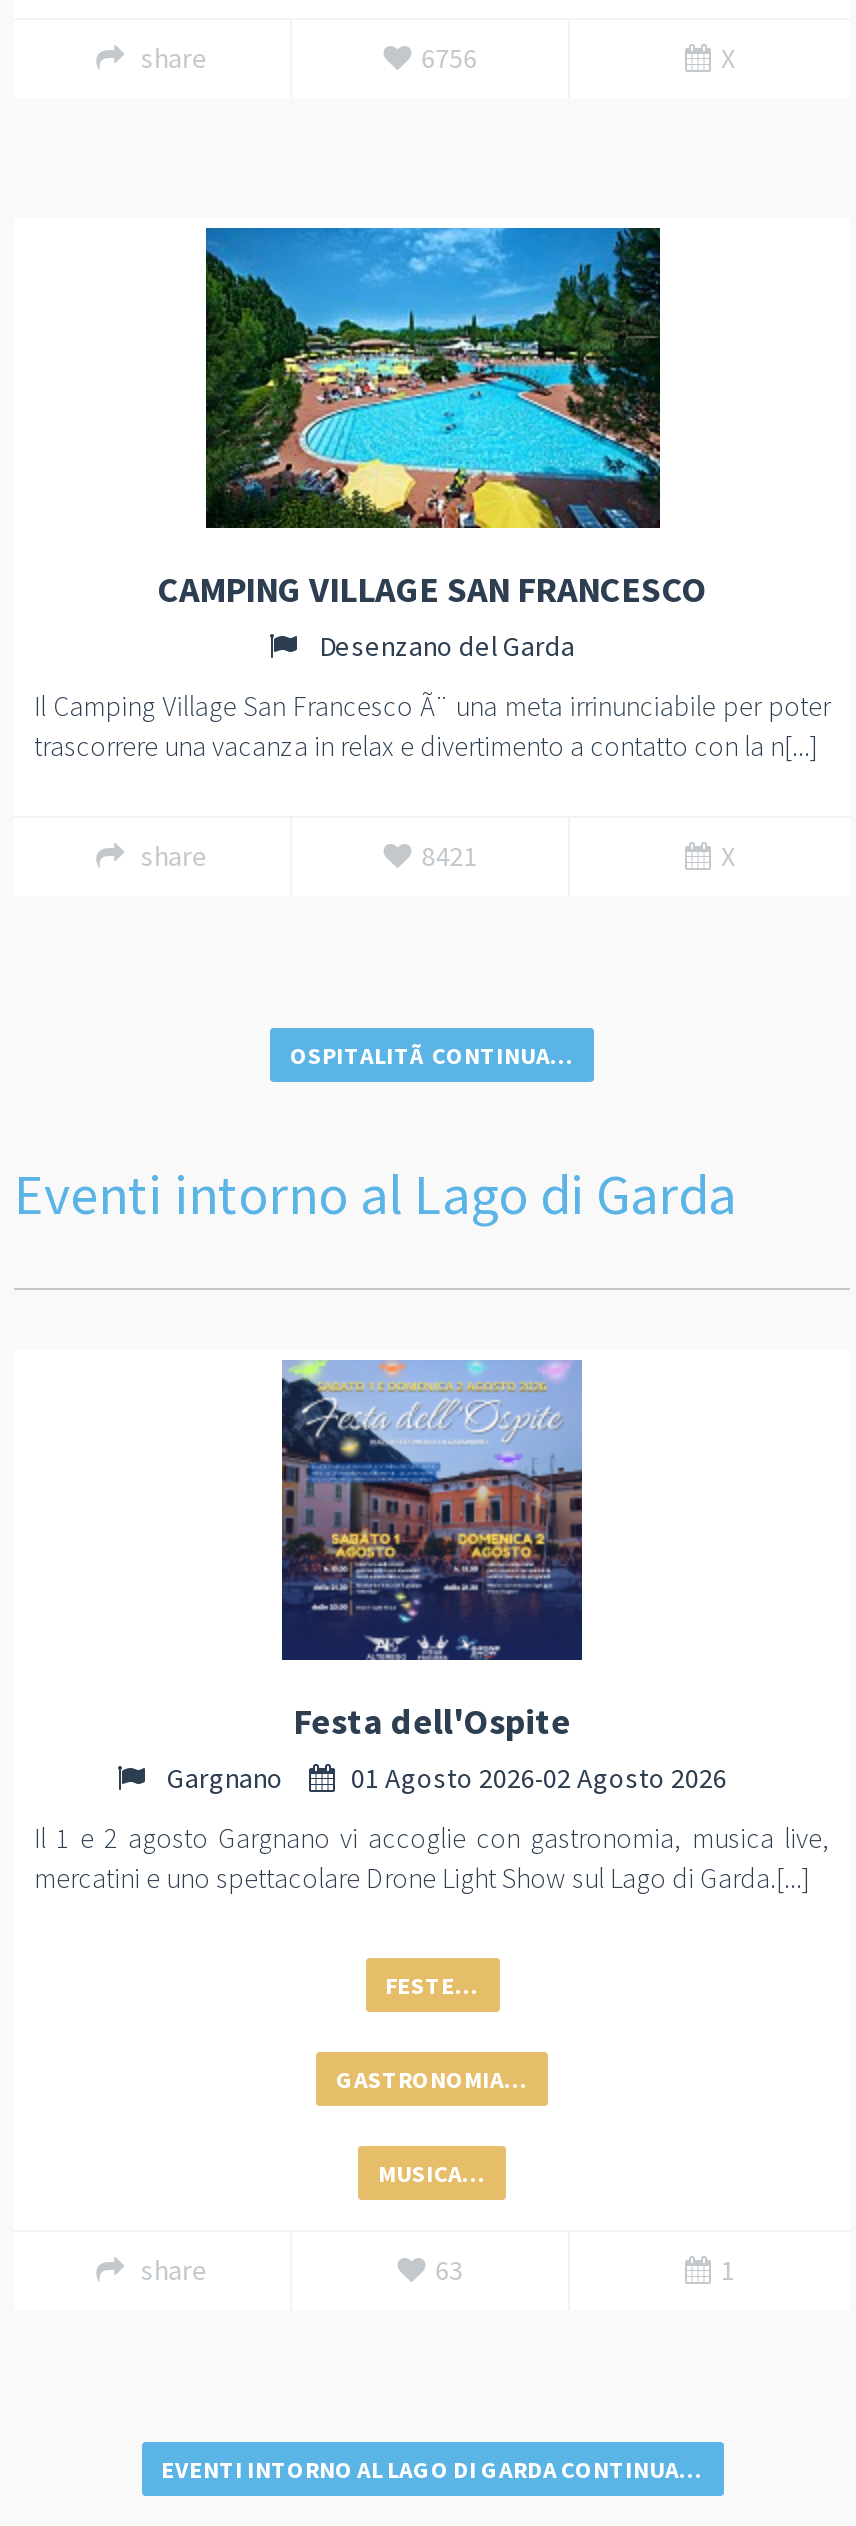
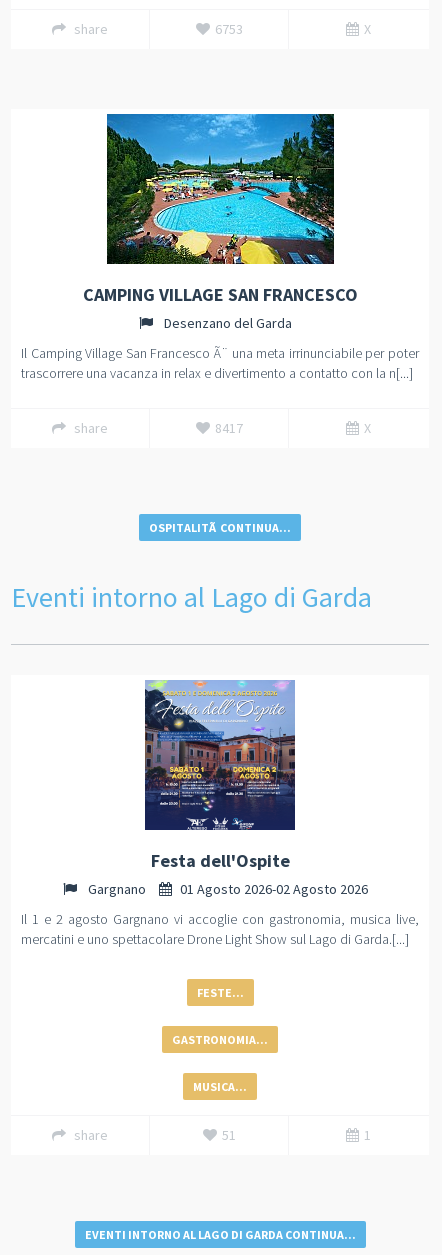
- 6756
+ 6753

- 8421
+ 8417

- 63
+ 51
